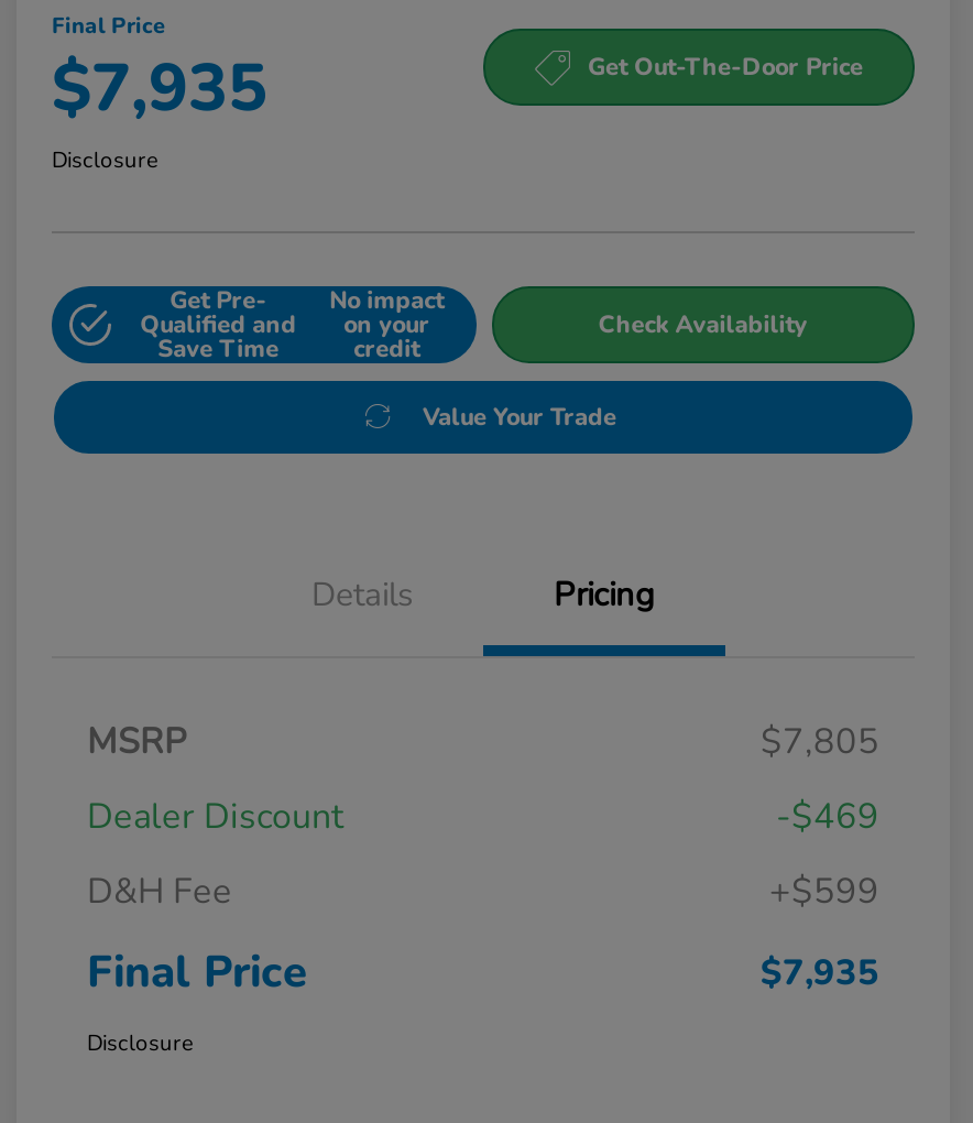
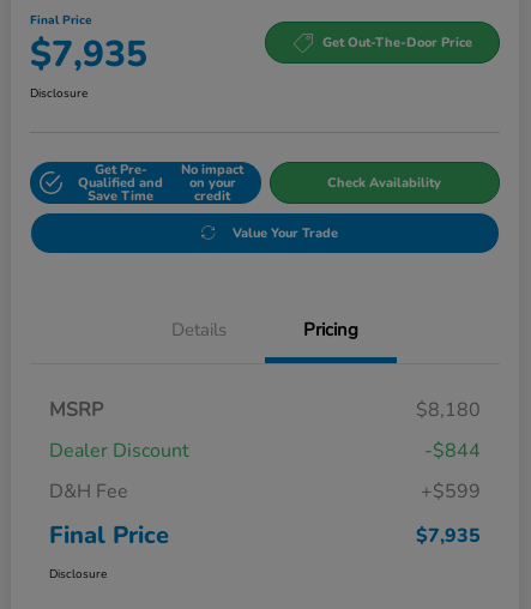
- $7,805
+ $8,180

- -$469
+ -$844
